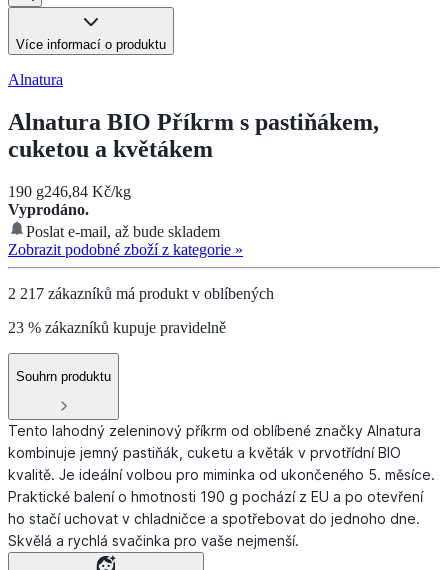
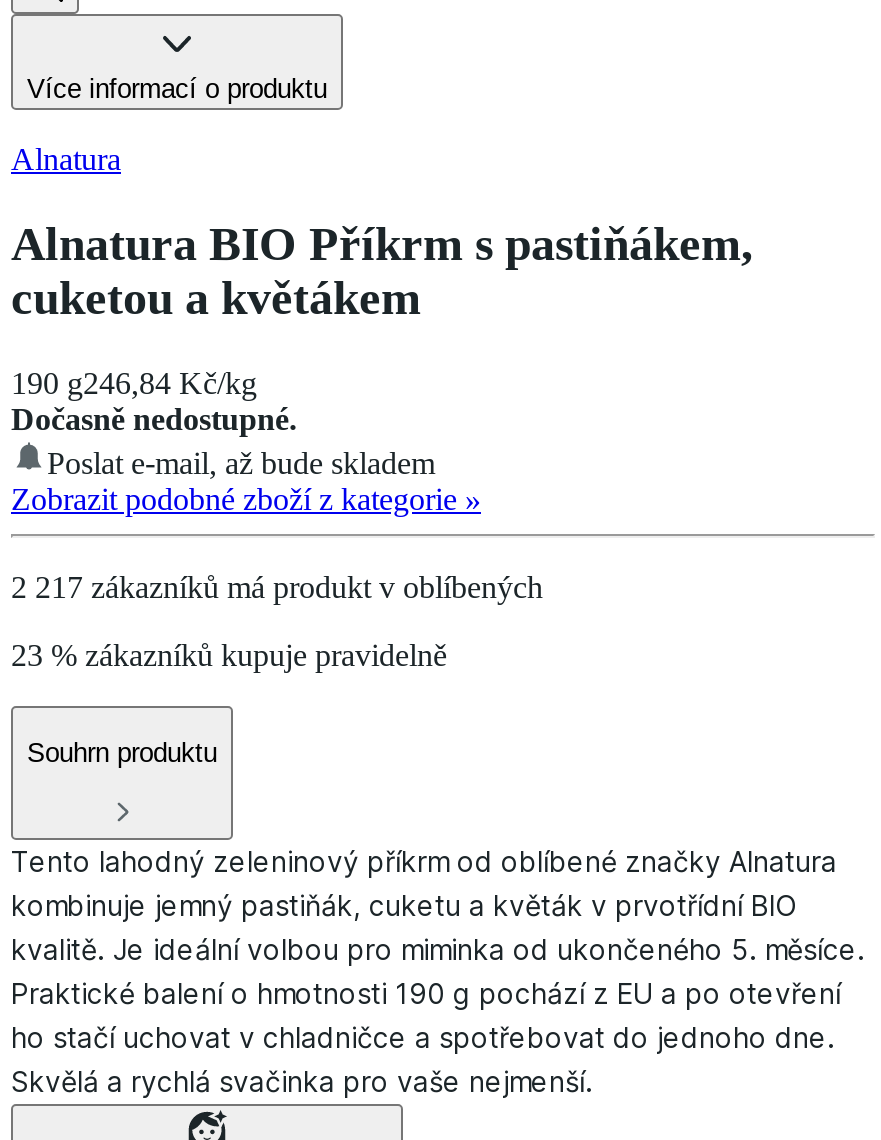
- Vyprodáno.
+ Dočasně nedostupné.
